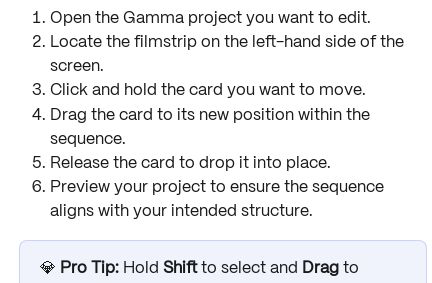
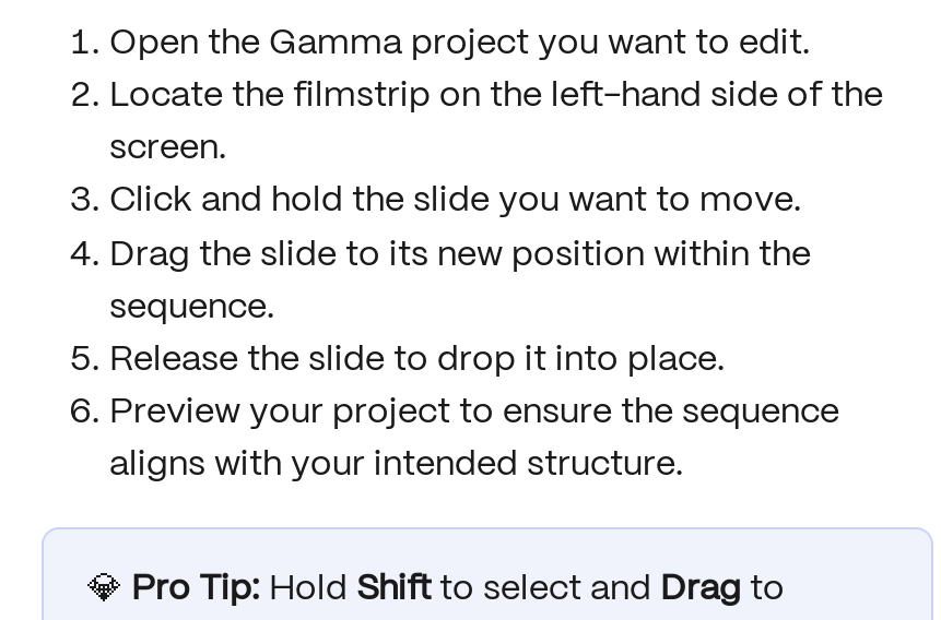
- Click and hold the card you want to move.
+ Click and hold the slide you want to move.

- Drag the card to its new position within the
+ Drag the slide to its new position within the

- Release the card to drop it into place.
+ Release the slide to drop it into place.
